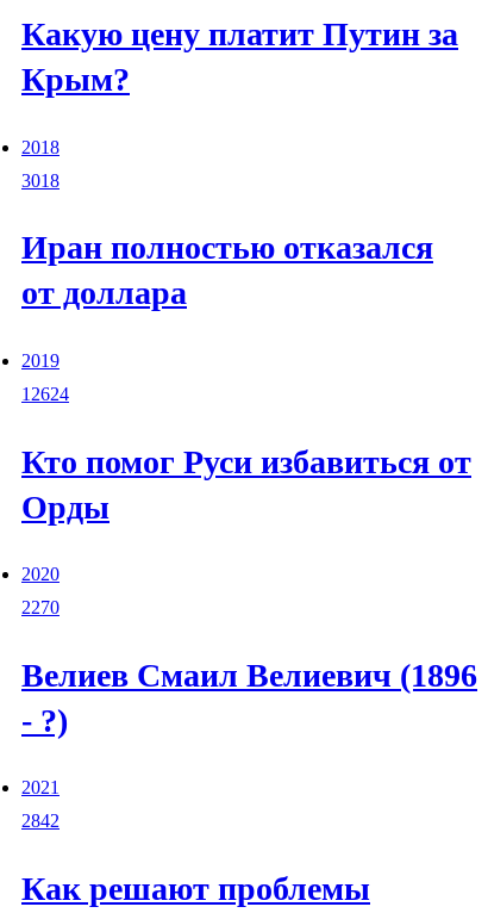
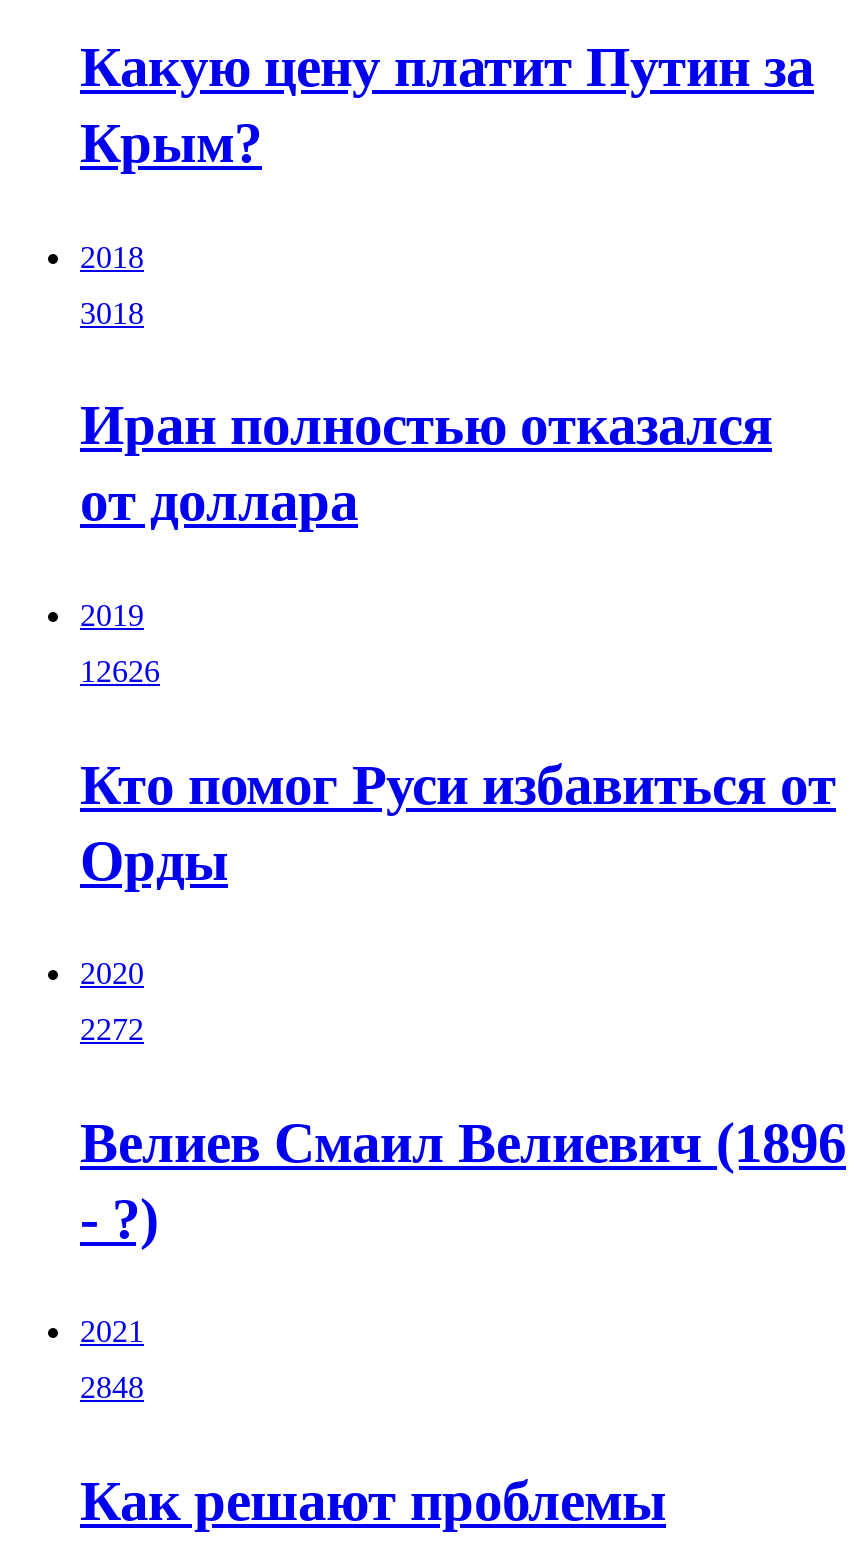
- 12624
+ 12626

- 2270
+ 2272

- 2842
+ 2848
